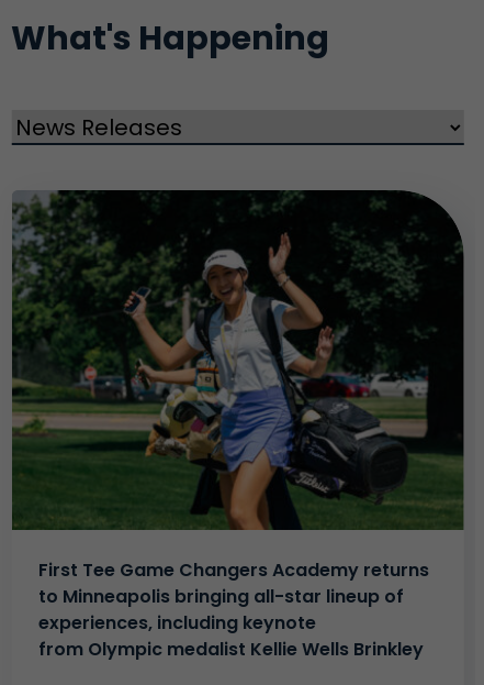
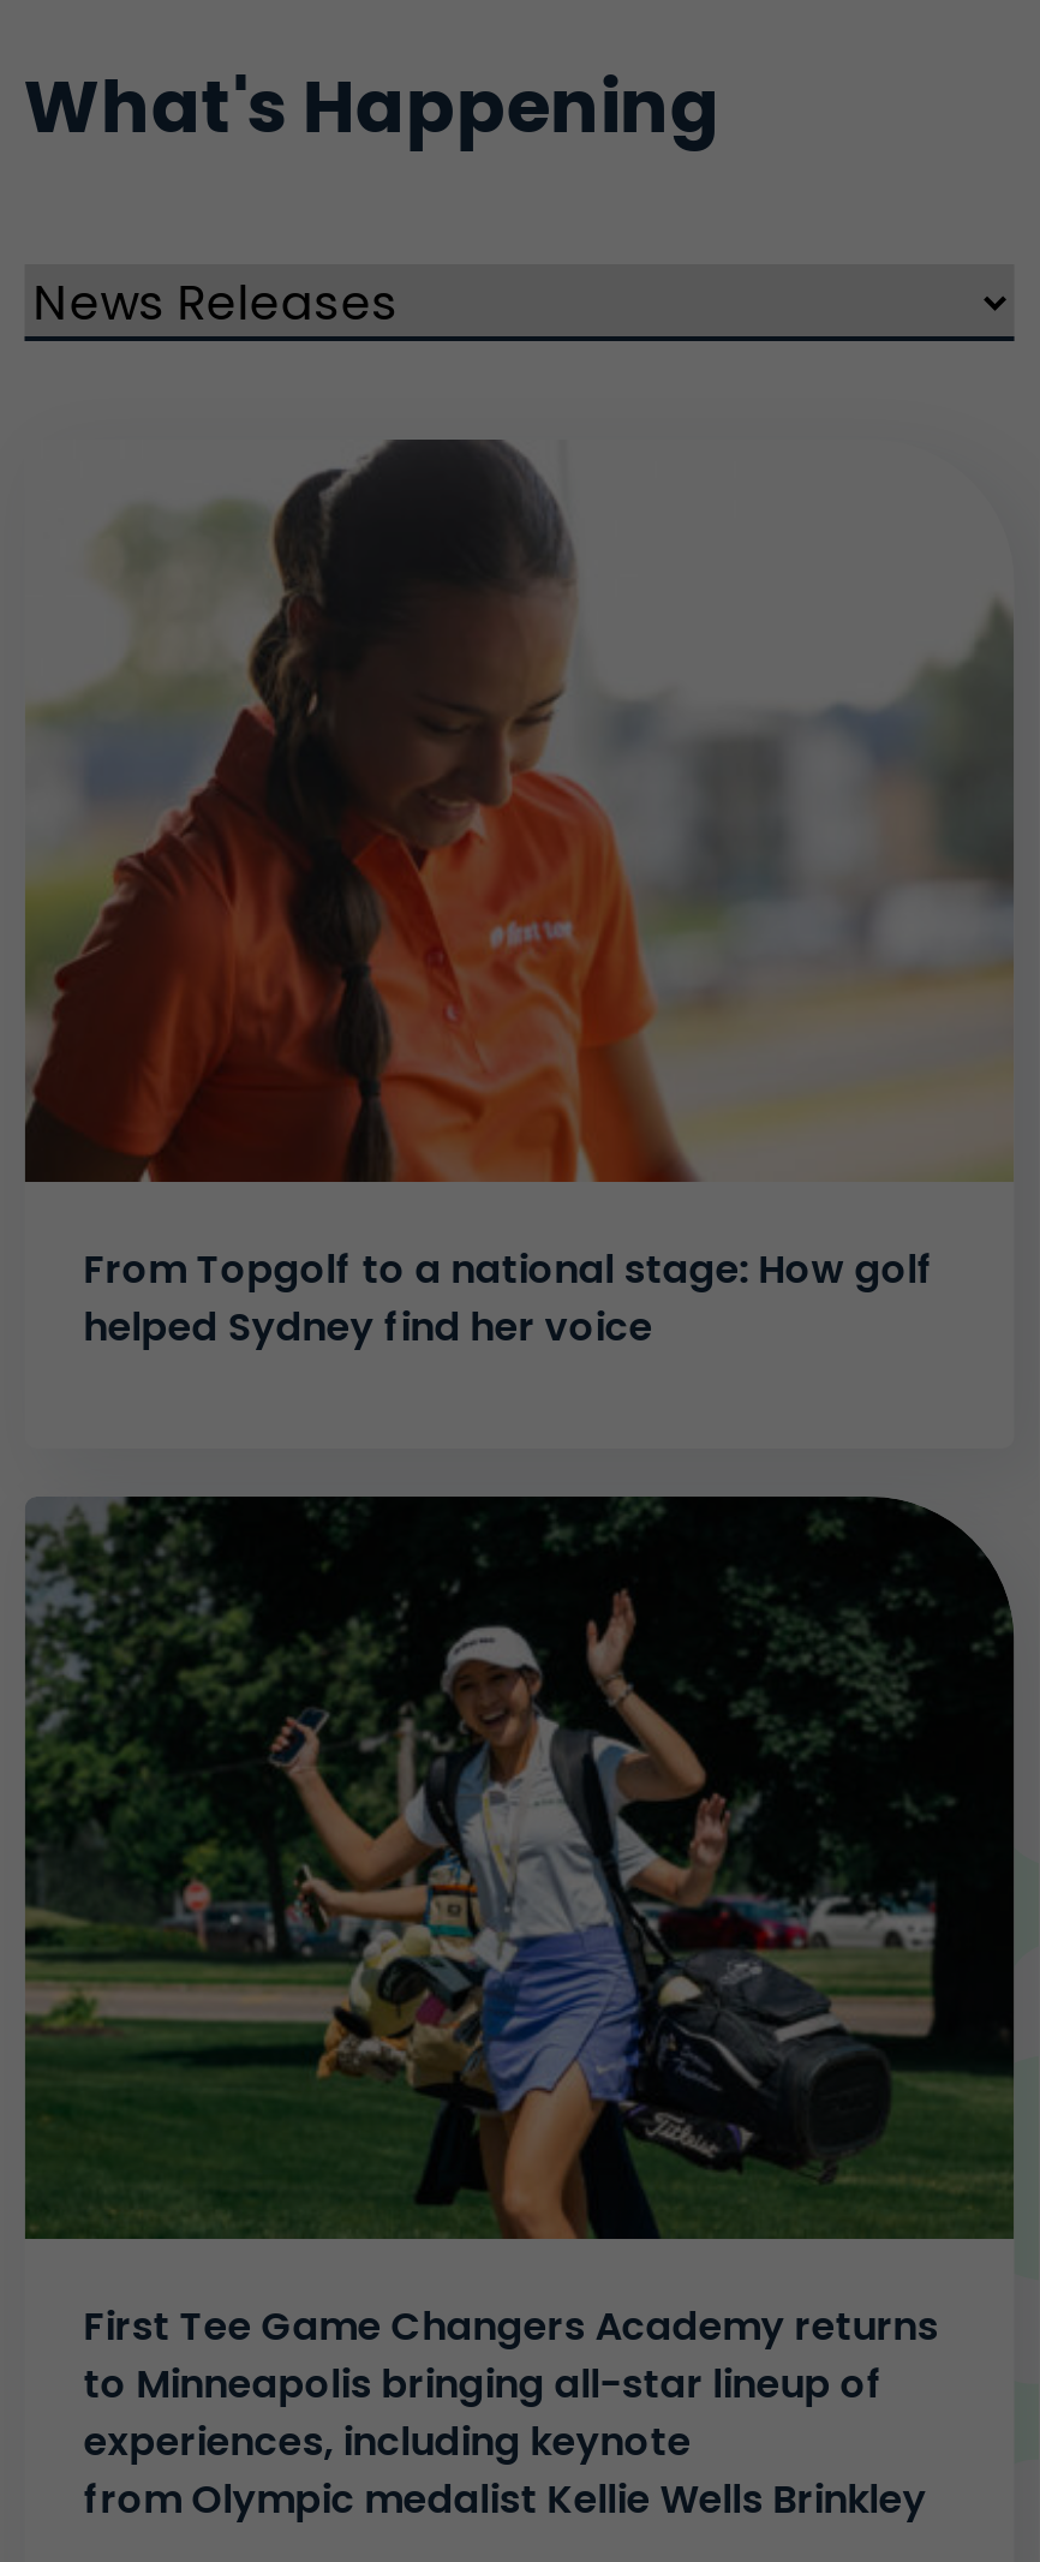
+ [image]
+ From Topgolf to a national stage: How golf
+ helped Sydney find her voice
